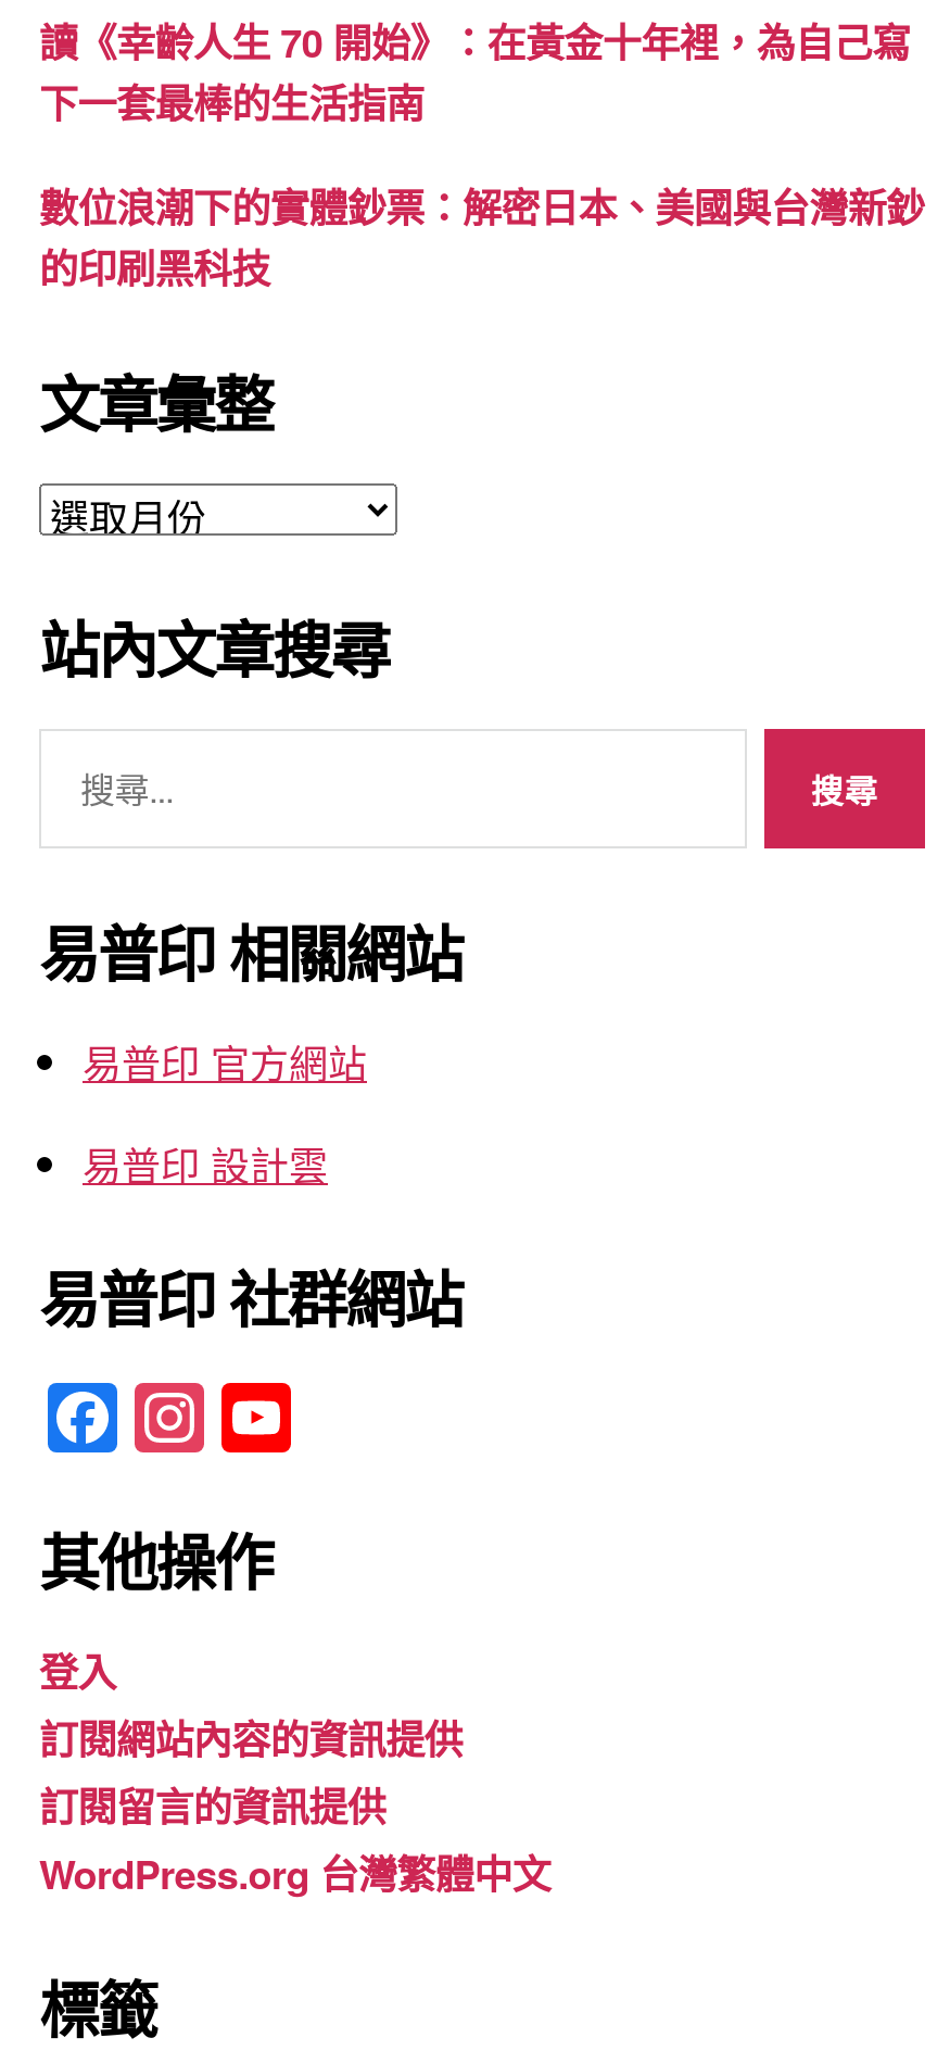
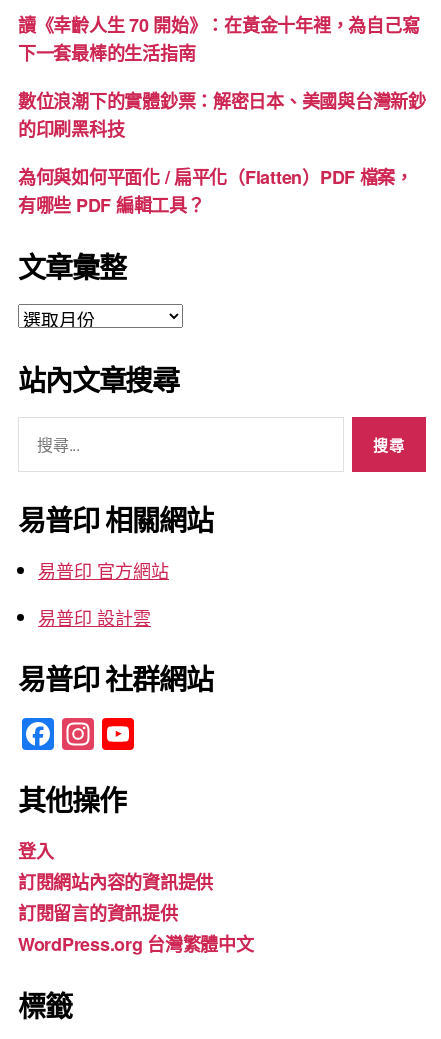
+ 為何與如何平面化 / 扁平化（Flatten）PDF 檔案，
+ 有哪些 PDF 編輯工具？
